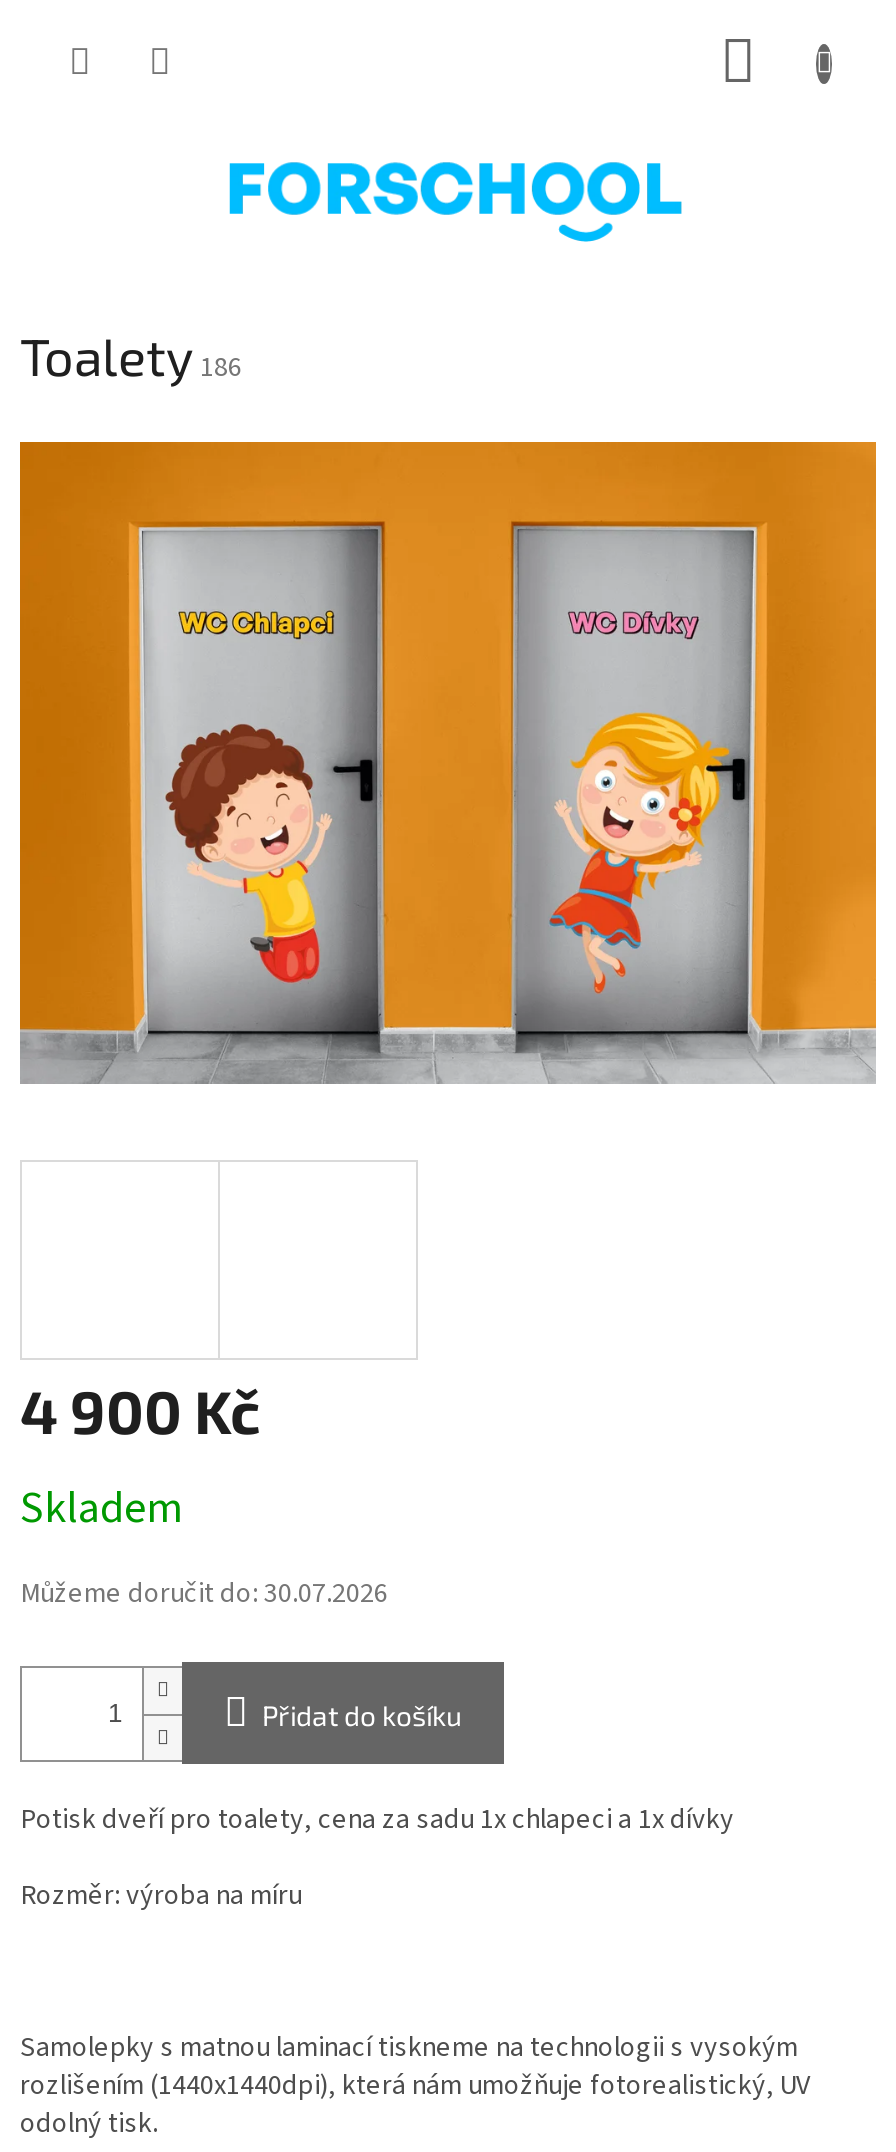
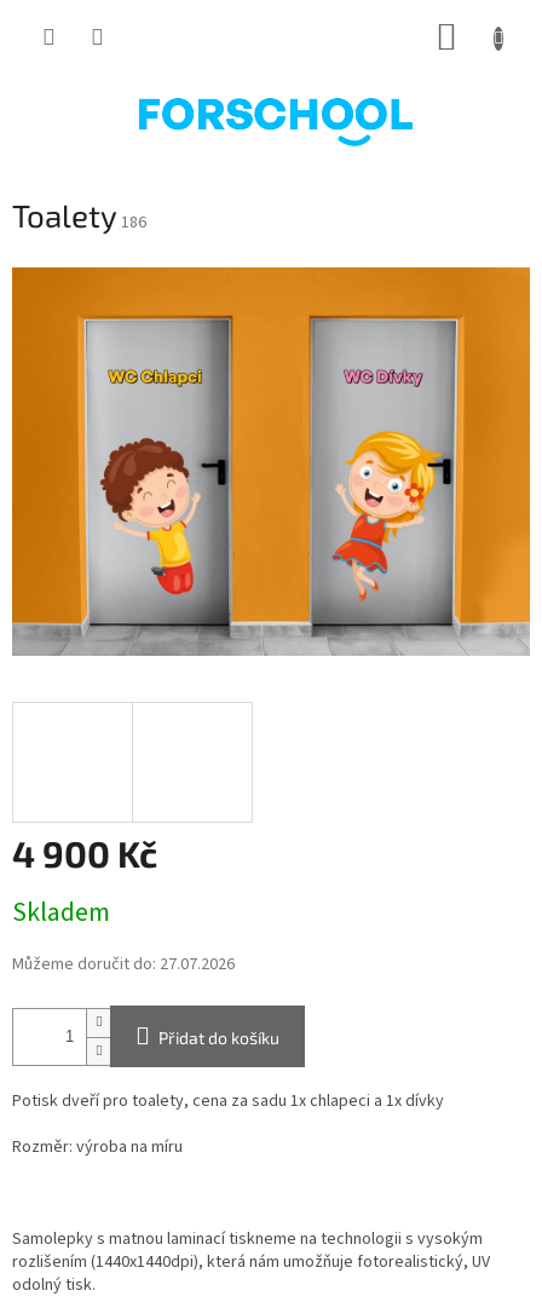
- Můžeme doručit do: 30.07.2026
+ Můžeme doručit do: 27.07.2026
